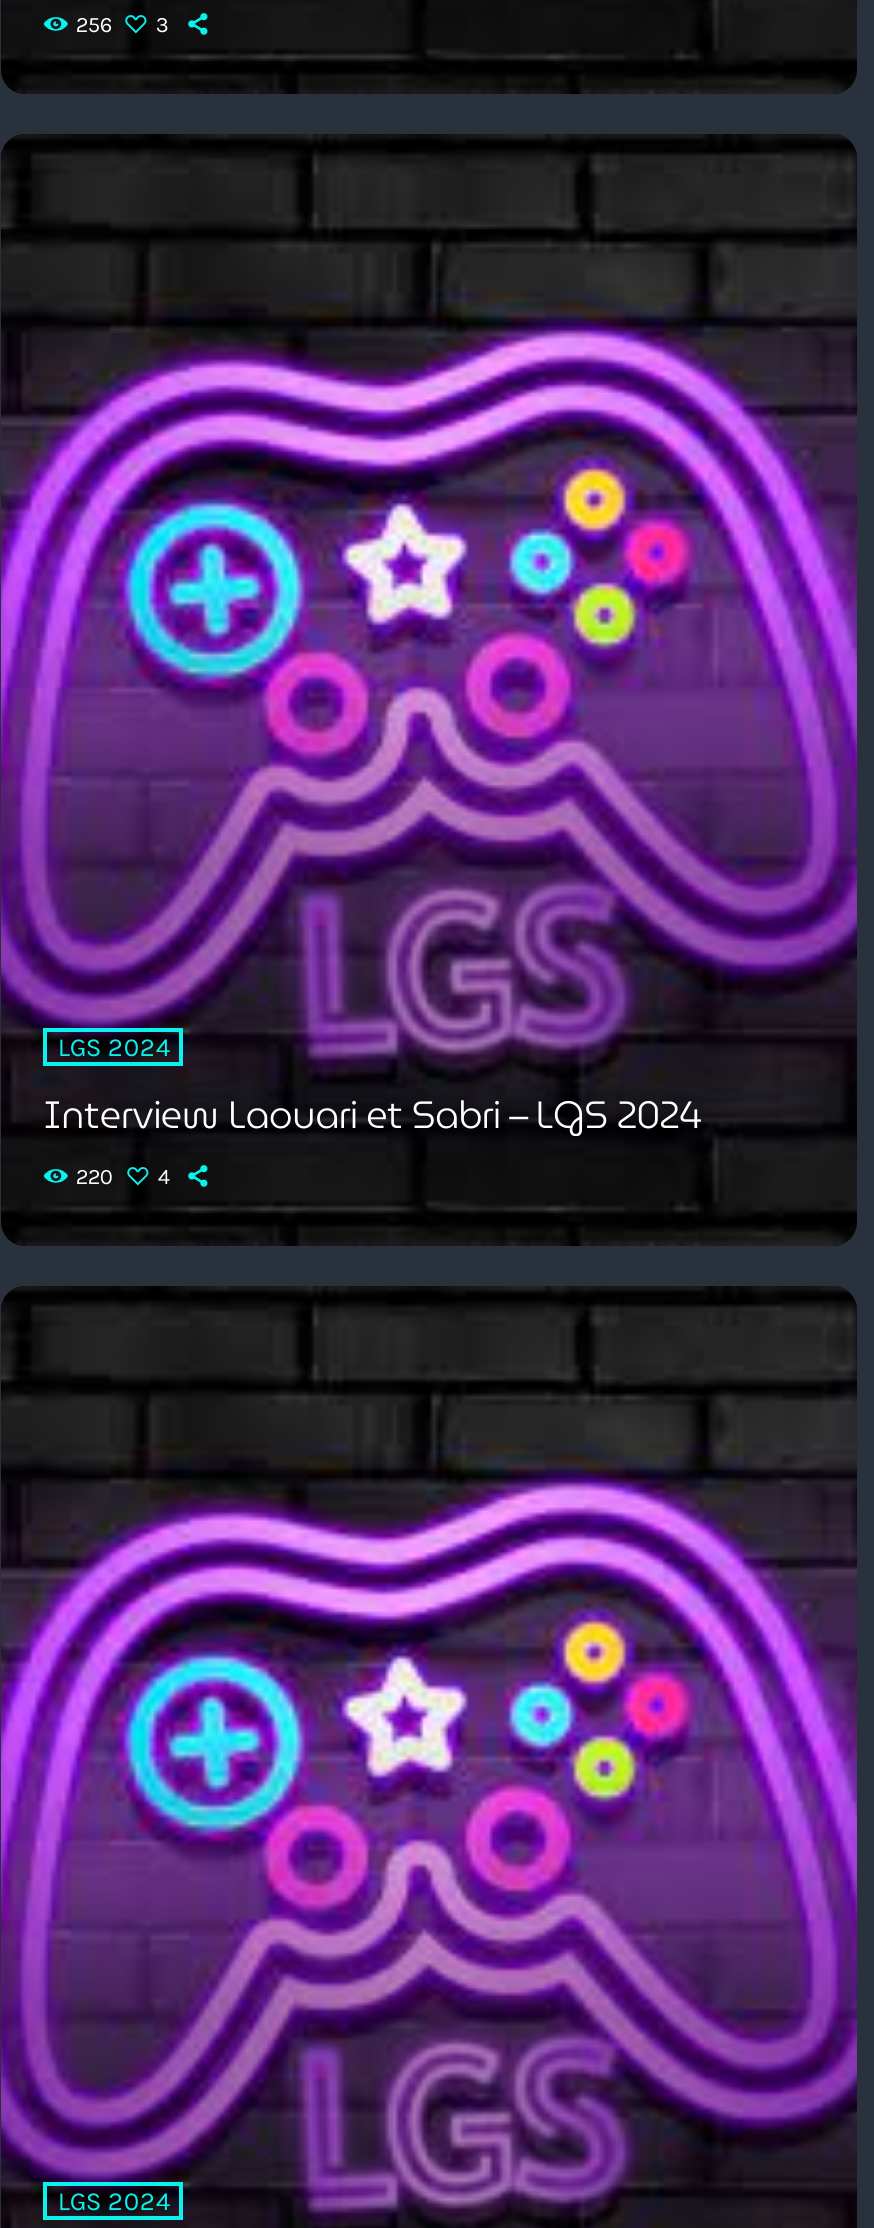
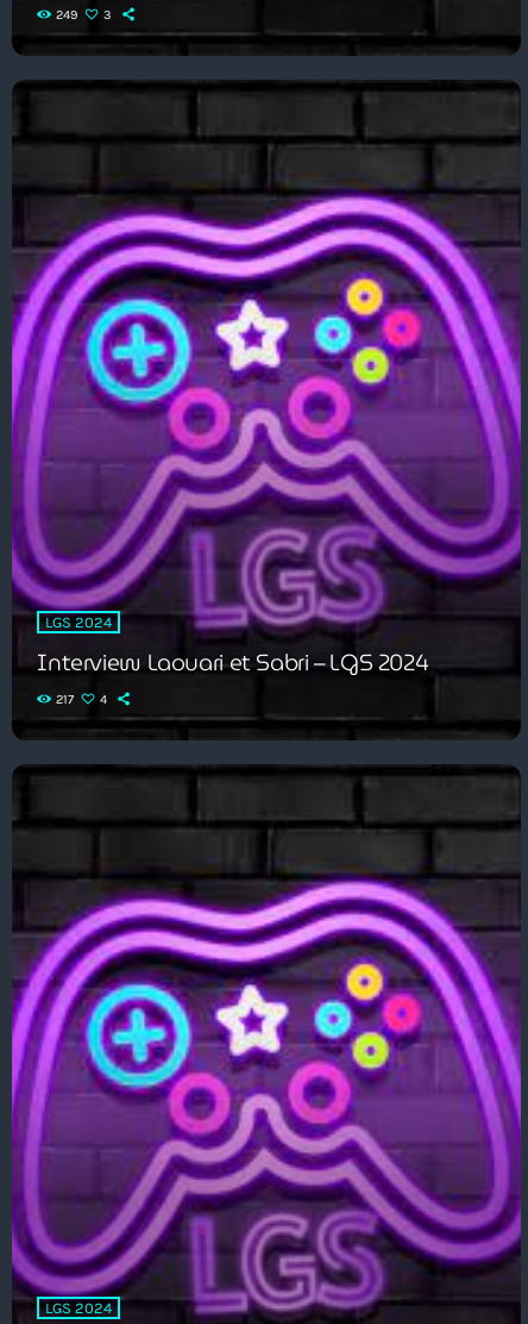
- 256 3
+ 249 3

- 220 4
+ 217 4
